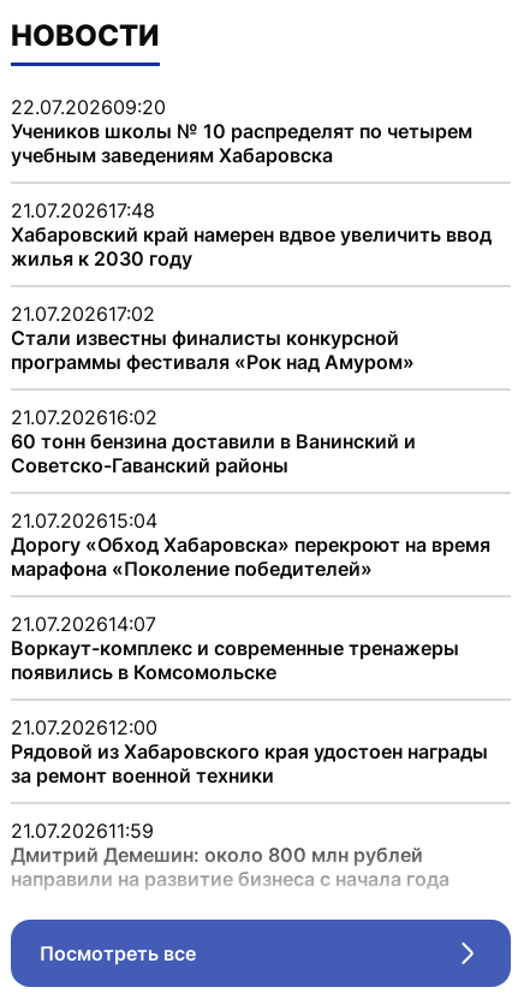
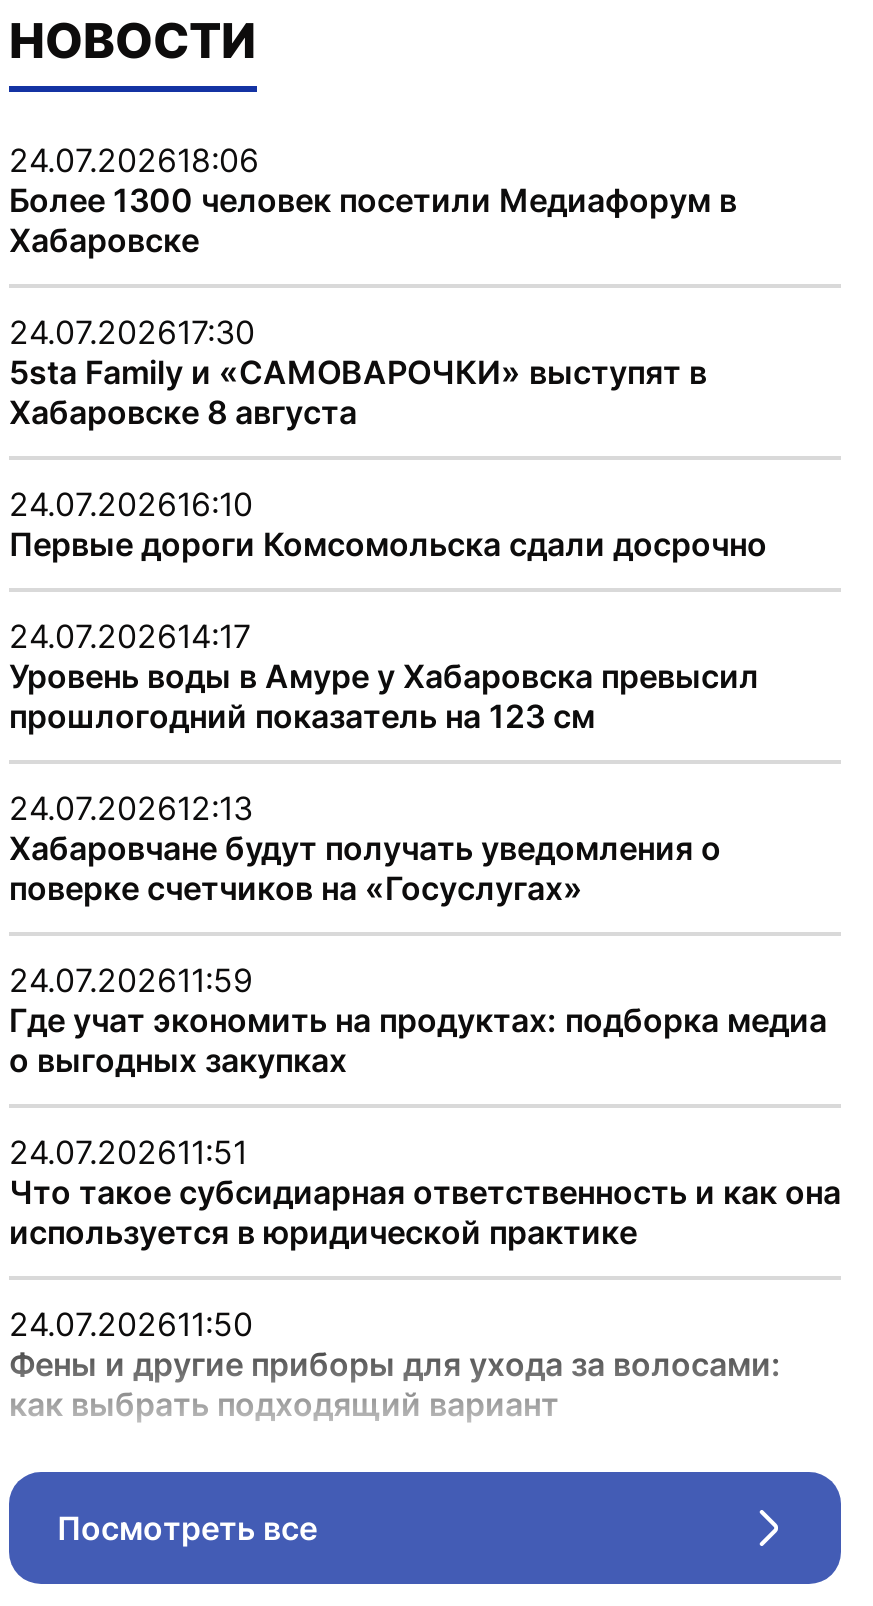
- 22.07.202609:20
- Учеников школы № 10 распределят по четырем
- учебным заведениям Хабаровска
+ 24.07.202618:06
+ Более 1300 человек посетили Медиафорум в
+ Хабаровске

- 21.07.202617:48
- Хабаровский край намерен вдвое увеличить ввод
- жилья к 2030 году
+ 24.07.202617:30
+ 5sta Family и «САМОВАРОЧКИ» выступят в
+ Хабаровске 8 августа

- 21.07.202617:02
- Стали известны финалисты конкурсной
- программы фестиваля «Рок над Амуром»
+ 24.07.202616:10
+ Первые дороги Комсомольска сдали досрочно

- 21.07.202616:02
- 60 тонн бензина доставили в Ванинский и
- Советско-Гаванский районы
+ 24.07.202614:17
+ Уровень воды в Амуре у Хабаровска превысил
+ прошлогодний показатель на 123 см

- 21.07.202615:04
- Дорогу «Обход Хабаровска» перекроют на время
- марафона «Поколение победителей»
+ 24.07.202612:13
+ Хабаровчане будут получать уведомления о
+ поверке счетчиков на «Госуслугах»

- 21.07.202614:07
- Воркаут-комплекс и современные тренажеры
- появились в Комсомольске
+ 24.07.202611:59
+ Где учат экономить на продуктах: подборка медиа
+ о выгодных закупках

- 21.07.202612:00
- Рядовой из Хабаровского края удостоен награды
- за ремонт военной техники
+ 24.07.202611:51
+ Что такое субсидиарная ответственность и как она
+ используется в юридической практике

- 21.07.202611:59
- Дмитрий Демешин: около 800 млн рублей
- направили на развитие бизнеса с начала года
+ 24.07.202611:50
+ Фены и другие приборы для ухода за волосами:
+ как выбрать подходящий вариант
